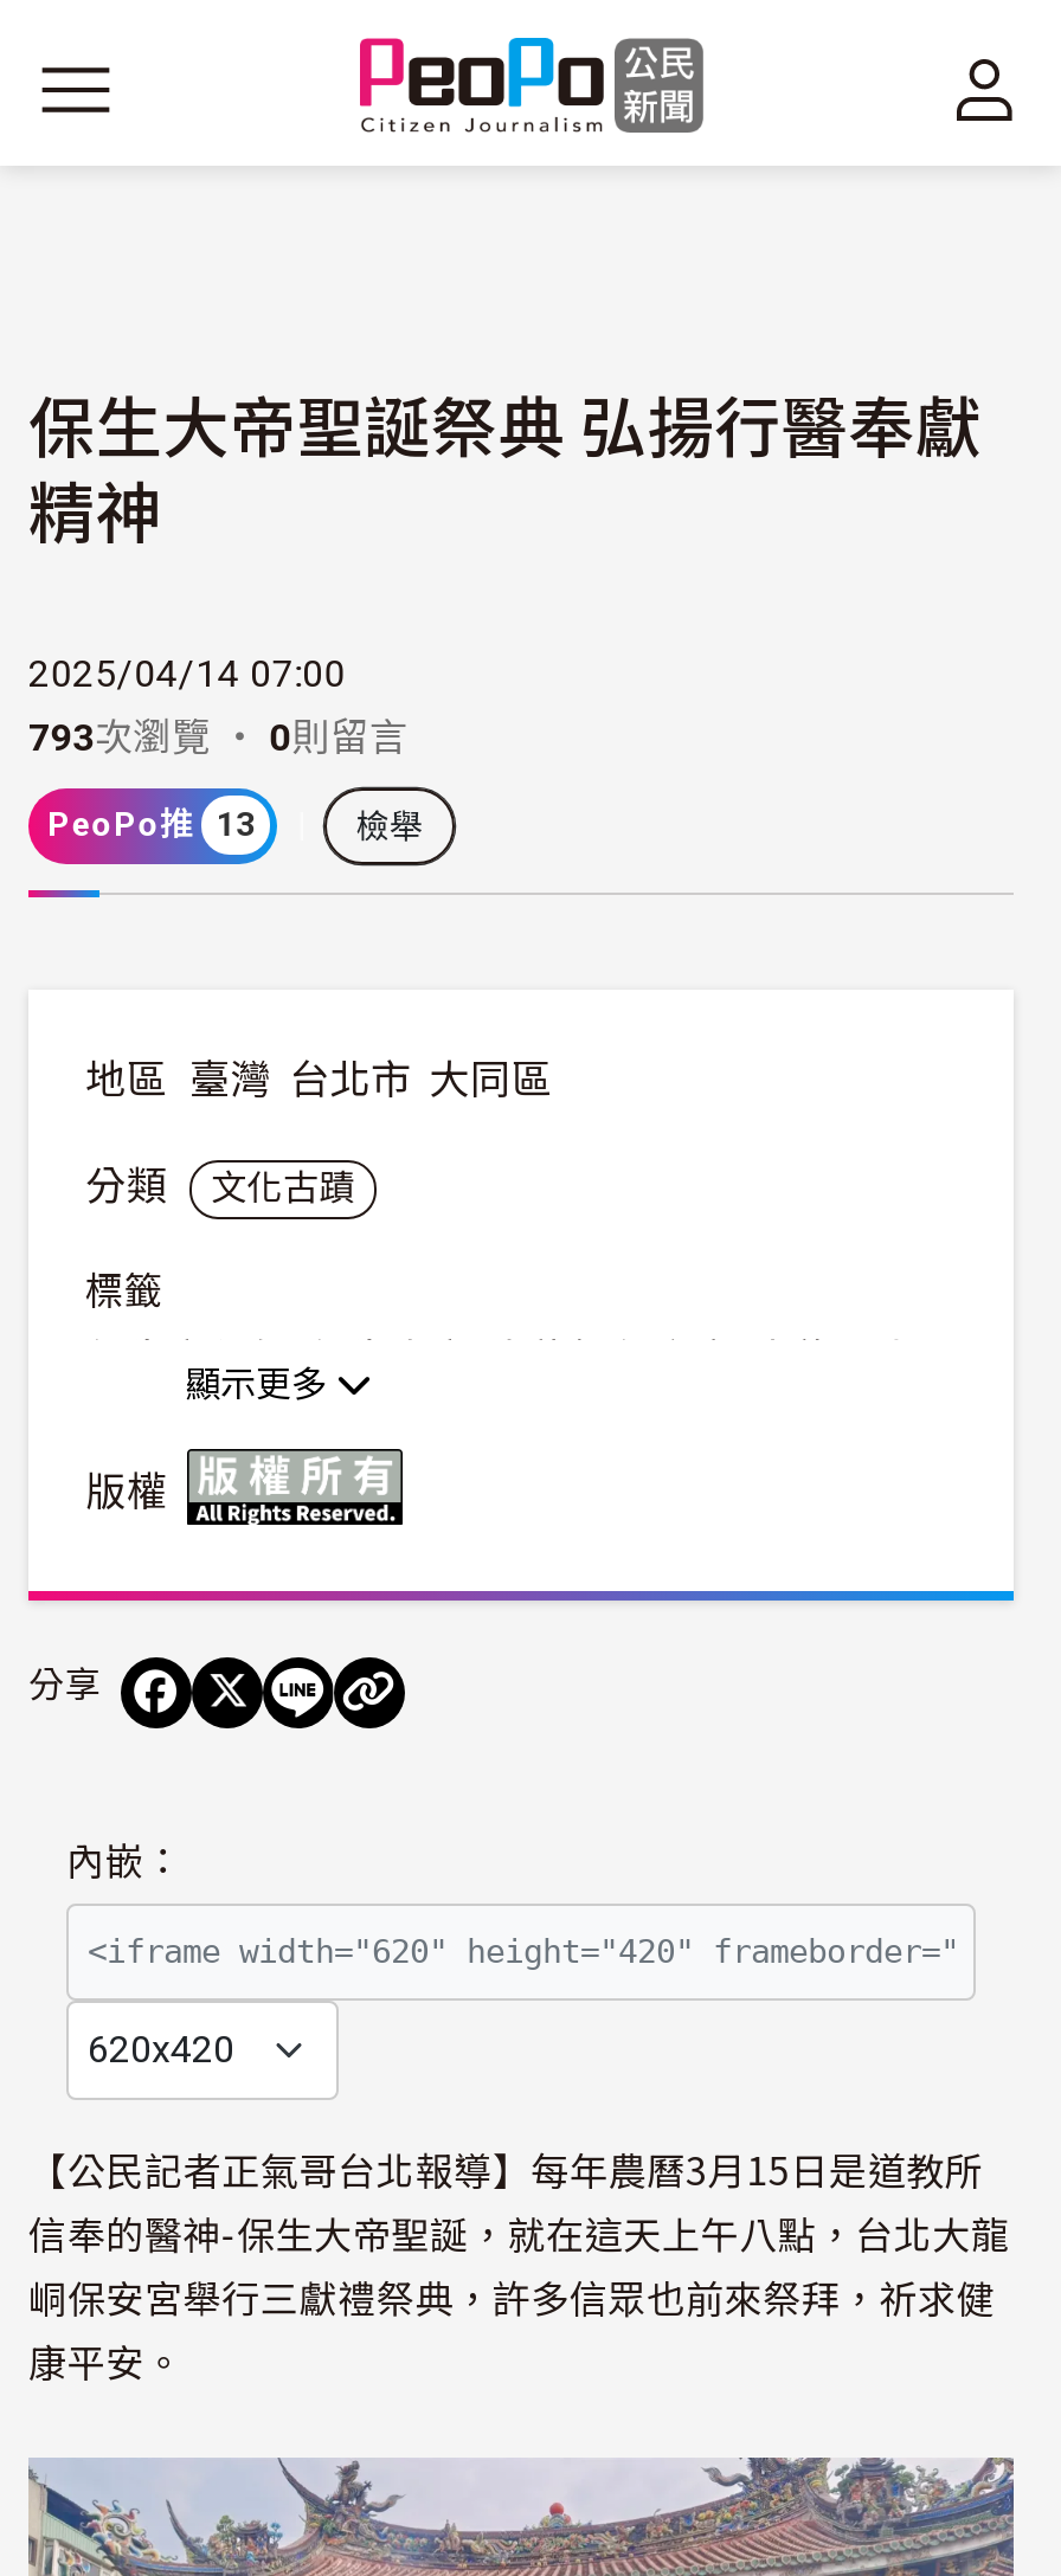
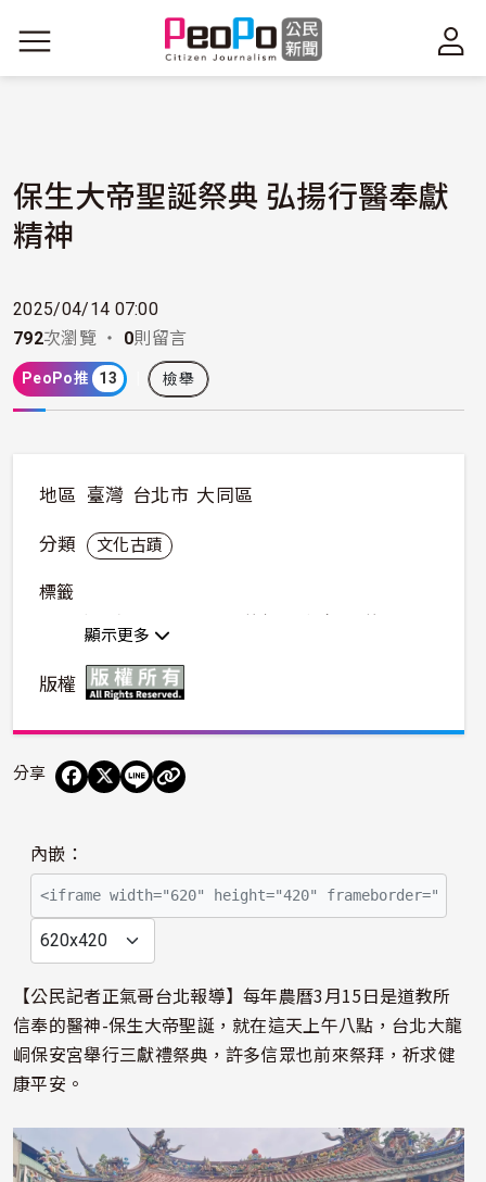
- 793次瀏覽 ・0則留言
+ 792次瀏覽 ・0則留言
